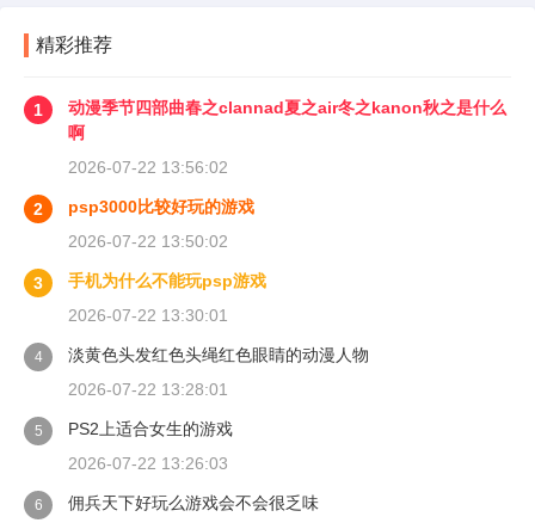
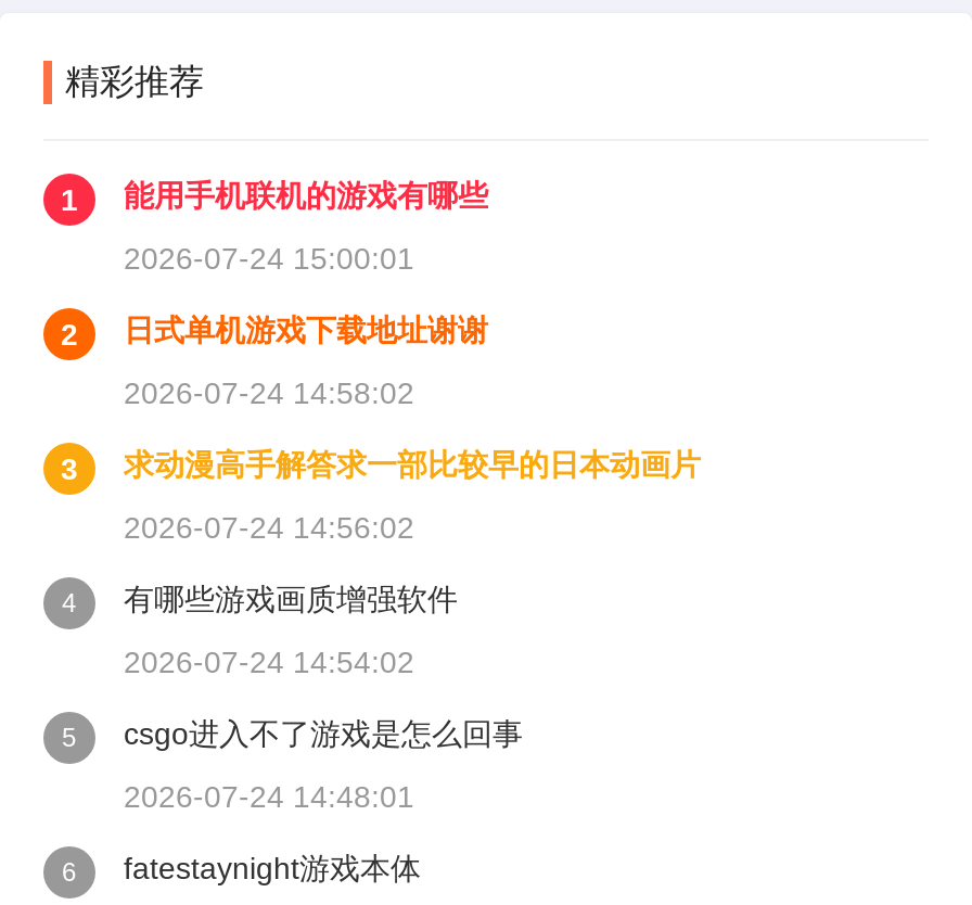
- 动漫季节四部曲春之clannad夏之air冬之kanon秋之是什么
- 啊
+ 能用手机联机的游戏有哪些

- 2026-07-22 13:56:02
+ 2026-07-24 15:00:01

- psp3000比较好玩的游戏
+ 日式单机游戏下载地址谢谢

- 2026-07-22 13:50:02
+ 2026-07-24 14:58:02

- 手机为什么不能玩psp游戏
+ 求动漫高手解答求一部比较早的日本动画片

- 2026-07-22 13:30:01
+ 2026-07-24 14:56:02

- 淡黄色头发红色头绳红色眼睛的动漫人物
+ 有哪些游戏画质增强软件

- 2026-07-22 13:28:01
+ 2026-07-24 14:54:02

- PS2上适合女生的游戏
+ csgo进入不了游戏是怎么回事

- 2026-07-22 13:26:03
+ 2026-07-24 14:48:01

- 佣兵天下好玩么游戏会不会很乏味
+ fatestaynight游戏本体
